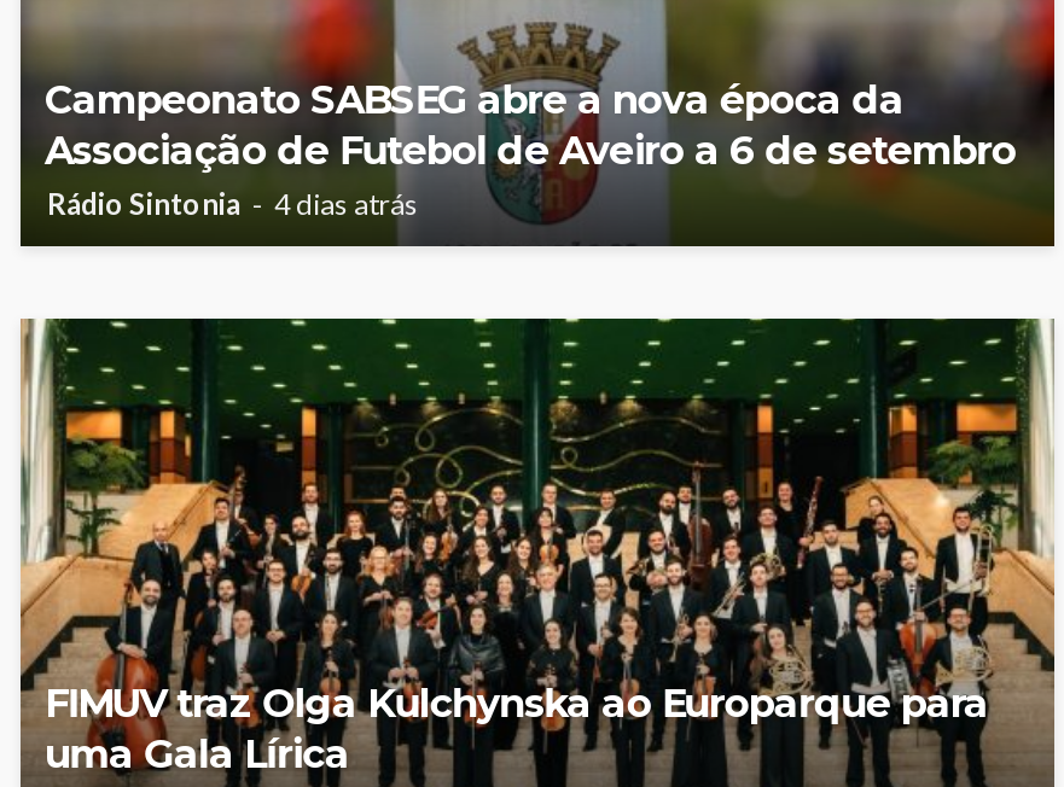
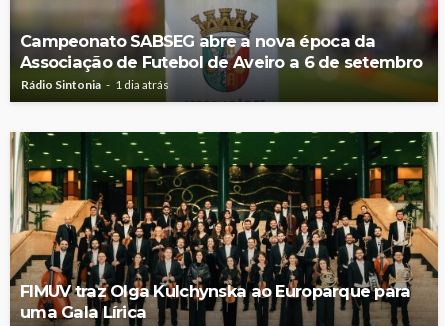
- Rádio Sintonia 4 dias atrás
+ Rádio Sintonia 1 dia atrás
